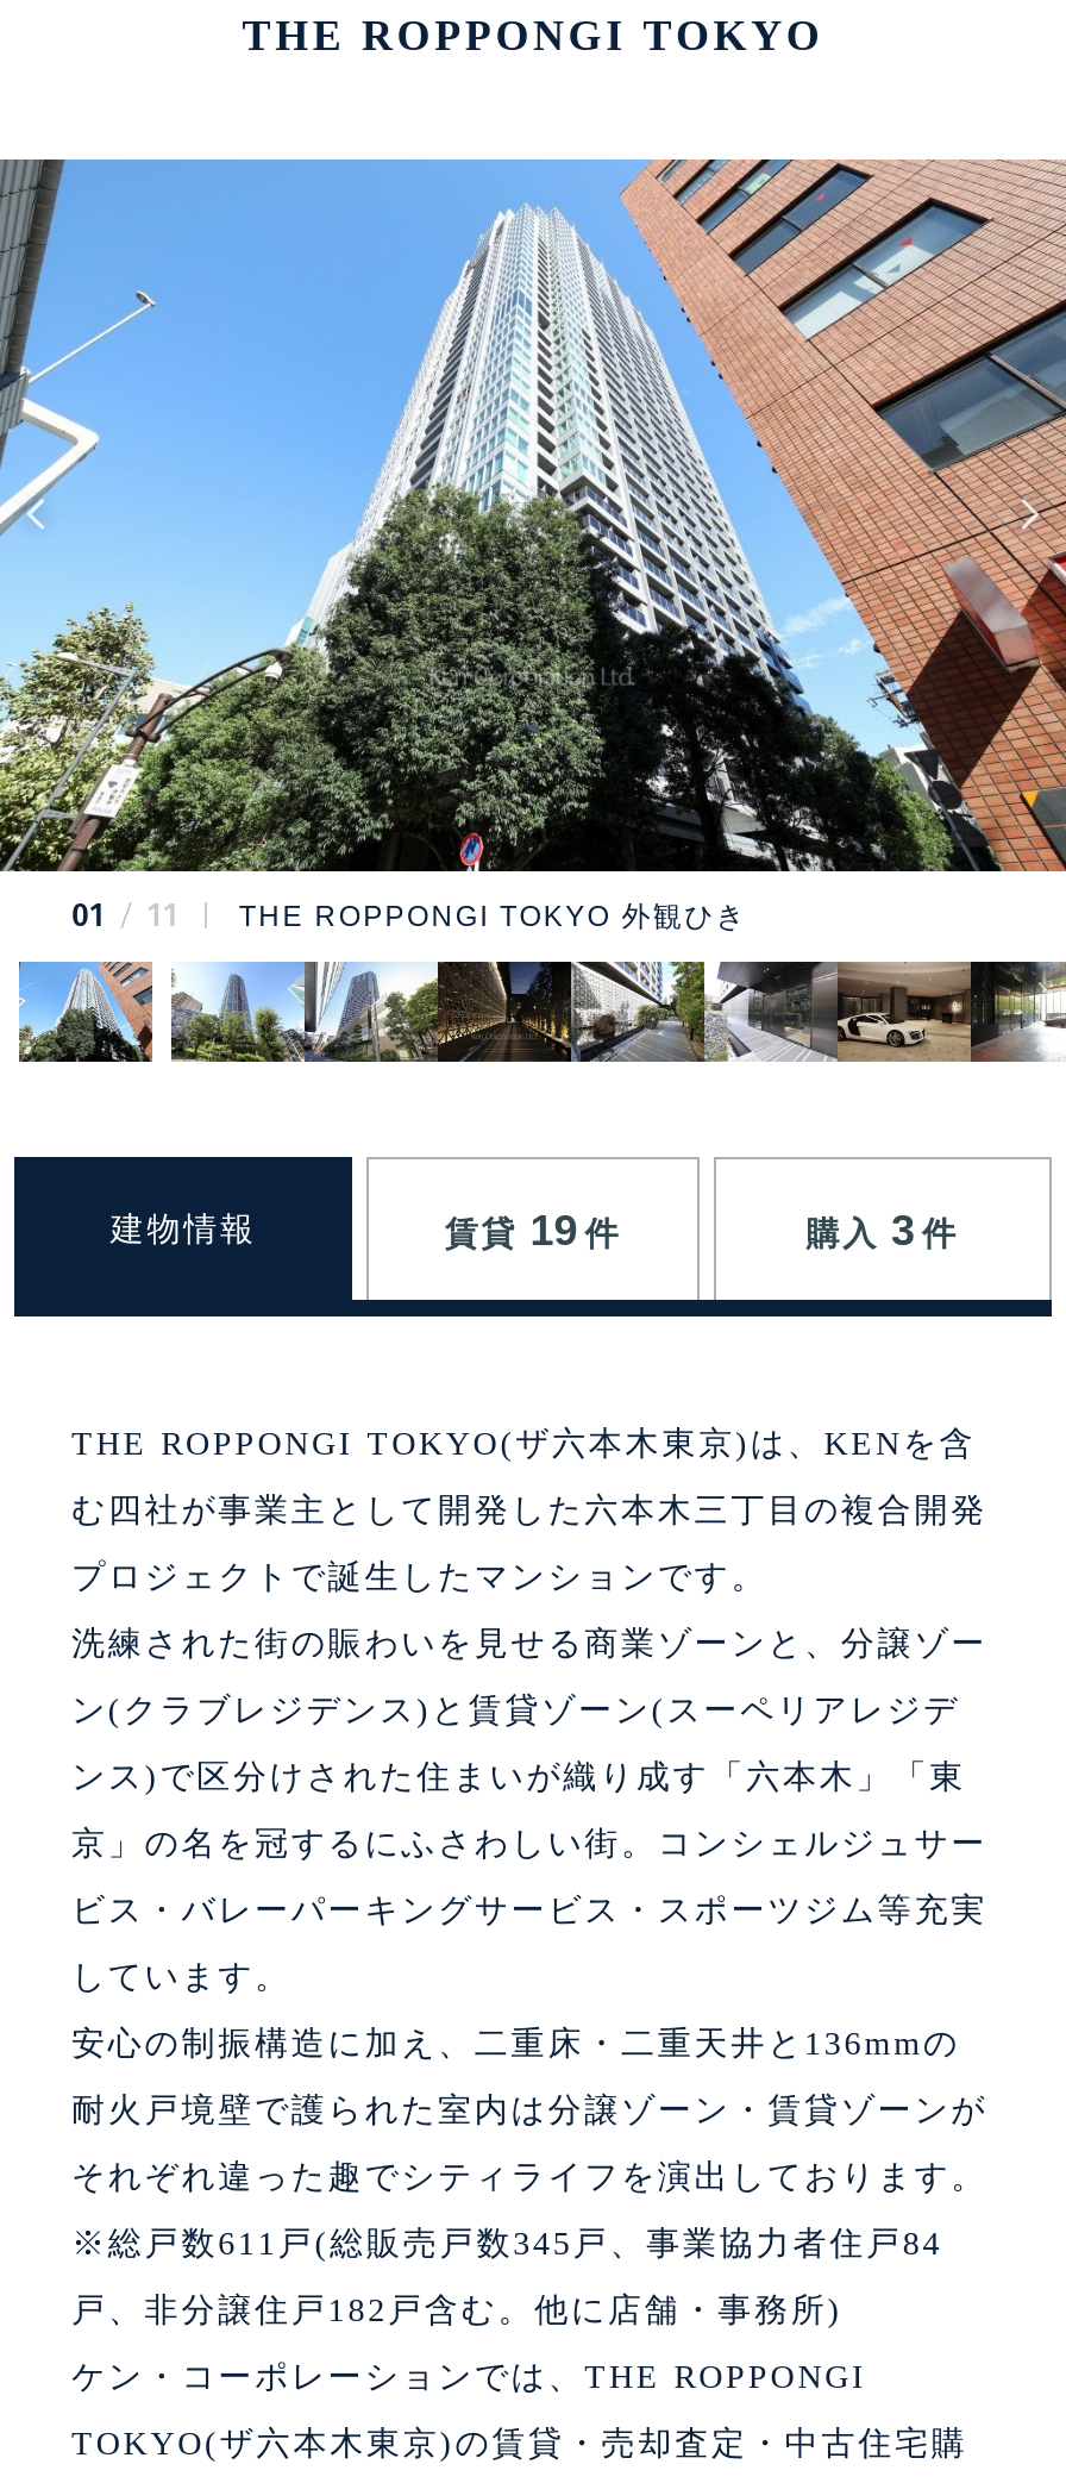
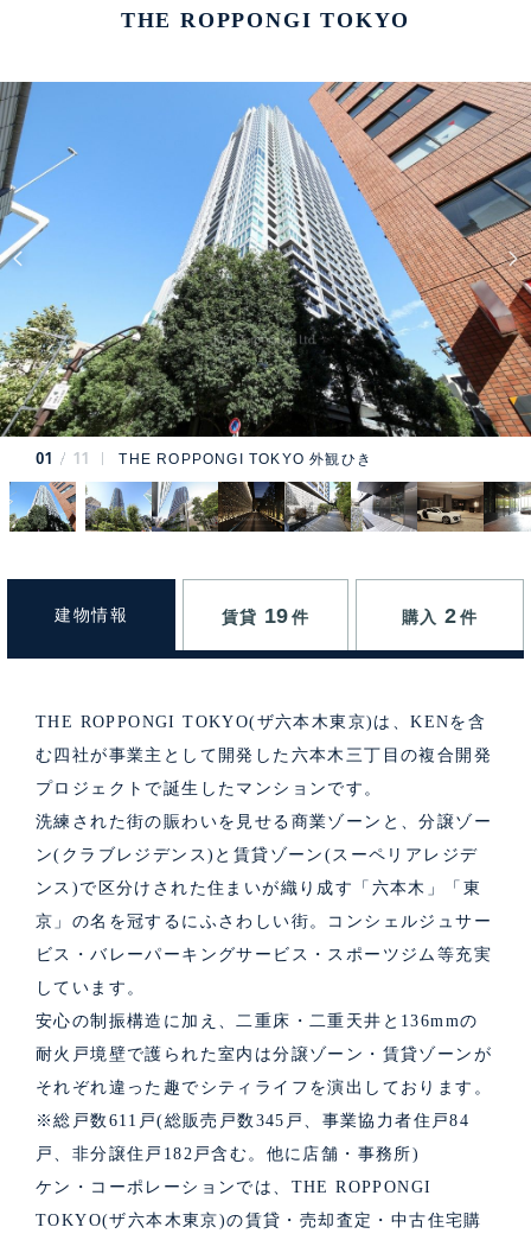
- 購入 3 件
+ 購入 2 件
